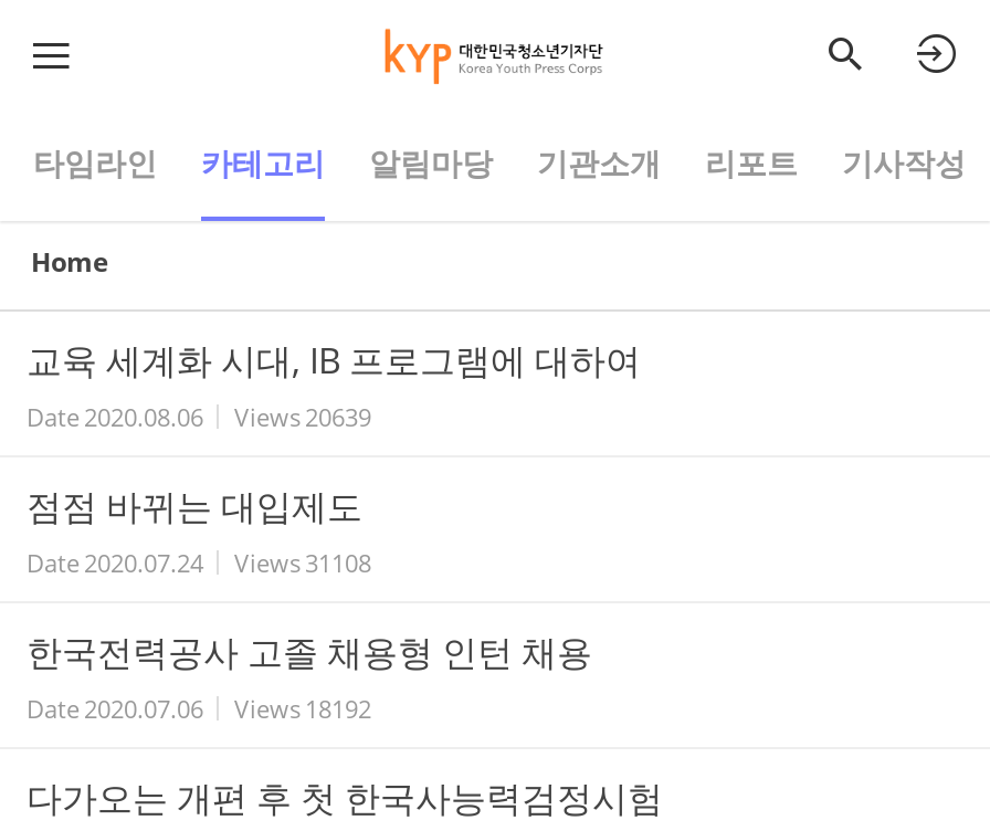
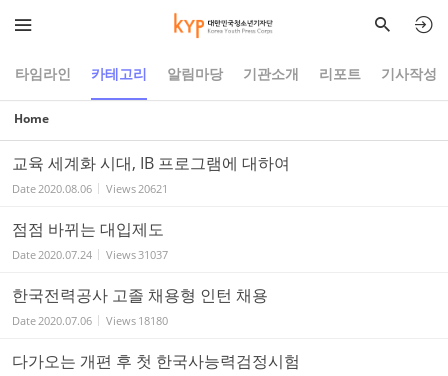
- Date 2020.08.06 Views 20639
+ Date 2020.08.06 Views 20621

- Date 2020.07.24 Views 31108
+ Date 2020.07.24 Views 31037

- Date 2020.07.06 Views 18192
+ Date 2020.07.06 Views 18180
